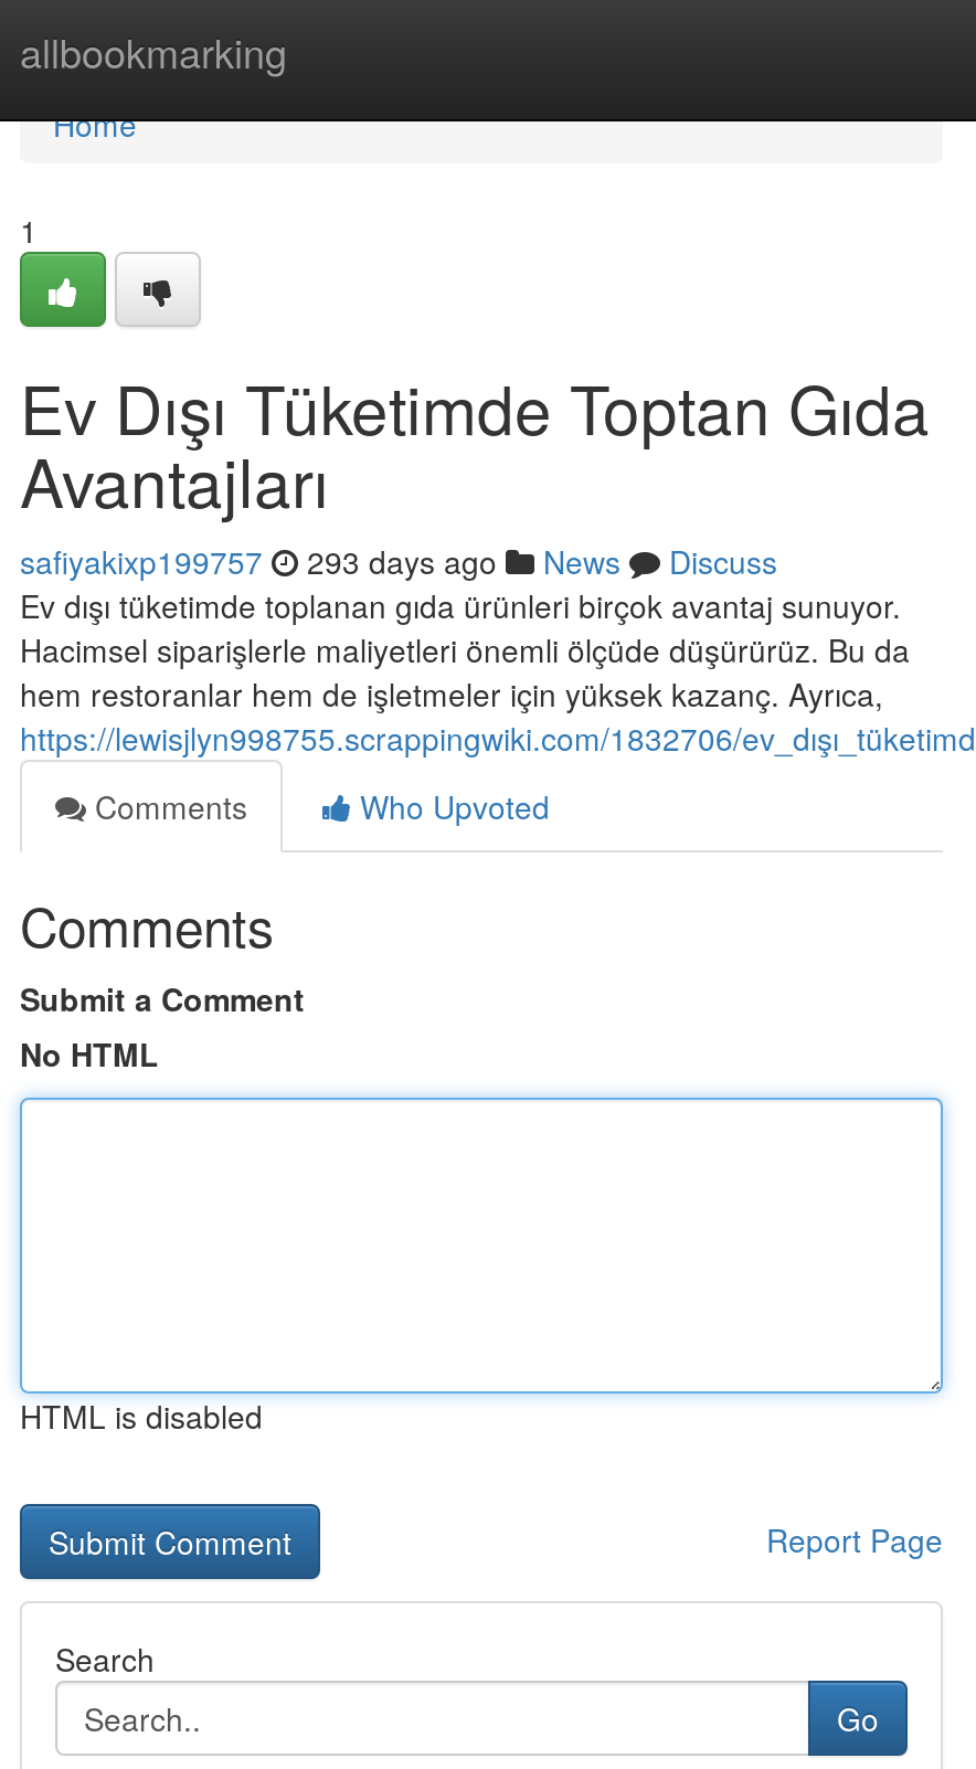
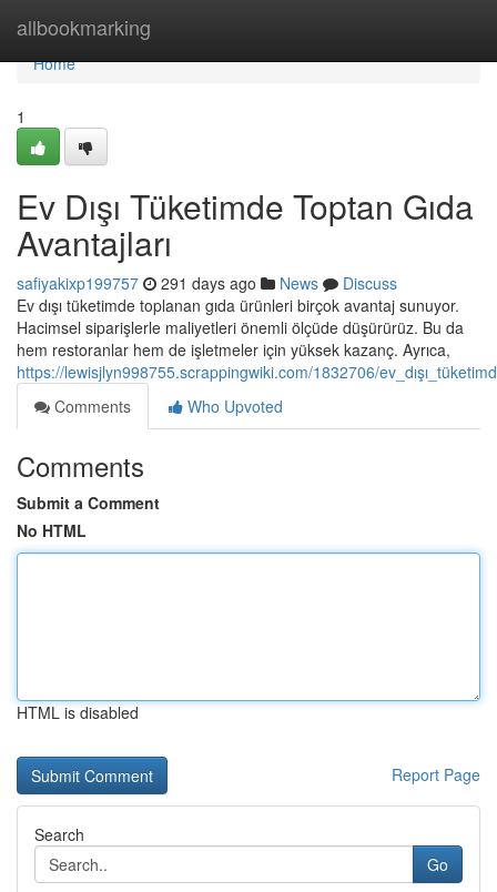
- safiyakixp199757 293 days ago News Discuss
+ safiyakixp199757 291 days ago News Discuss
